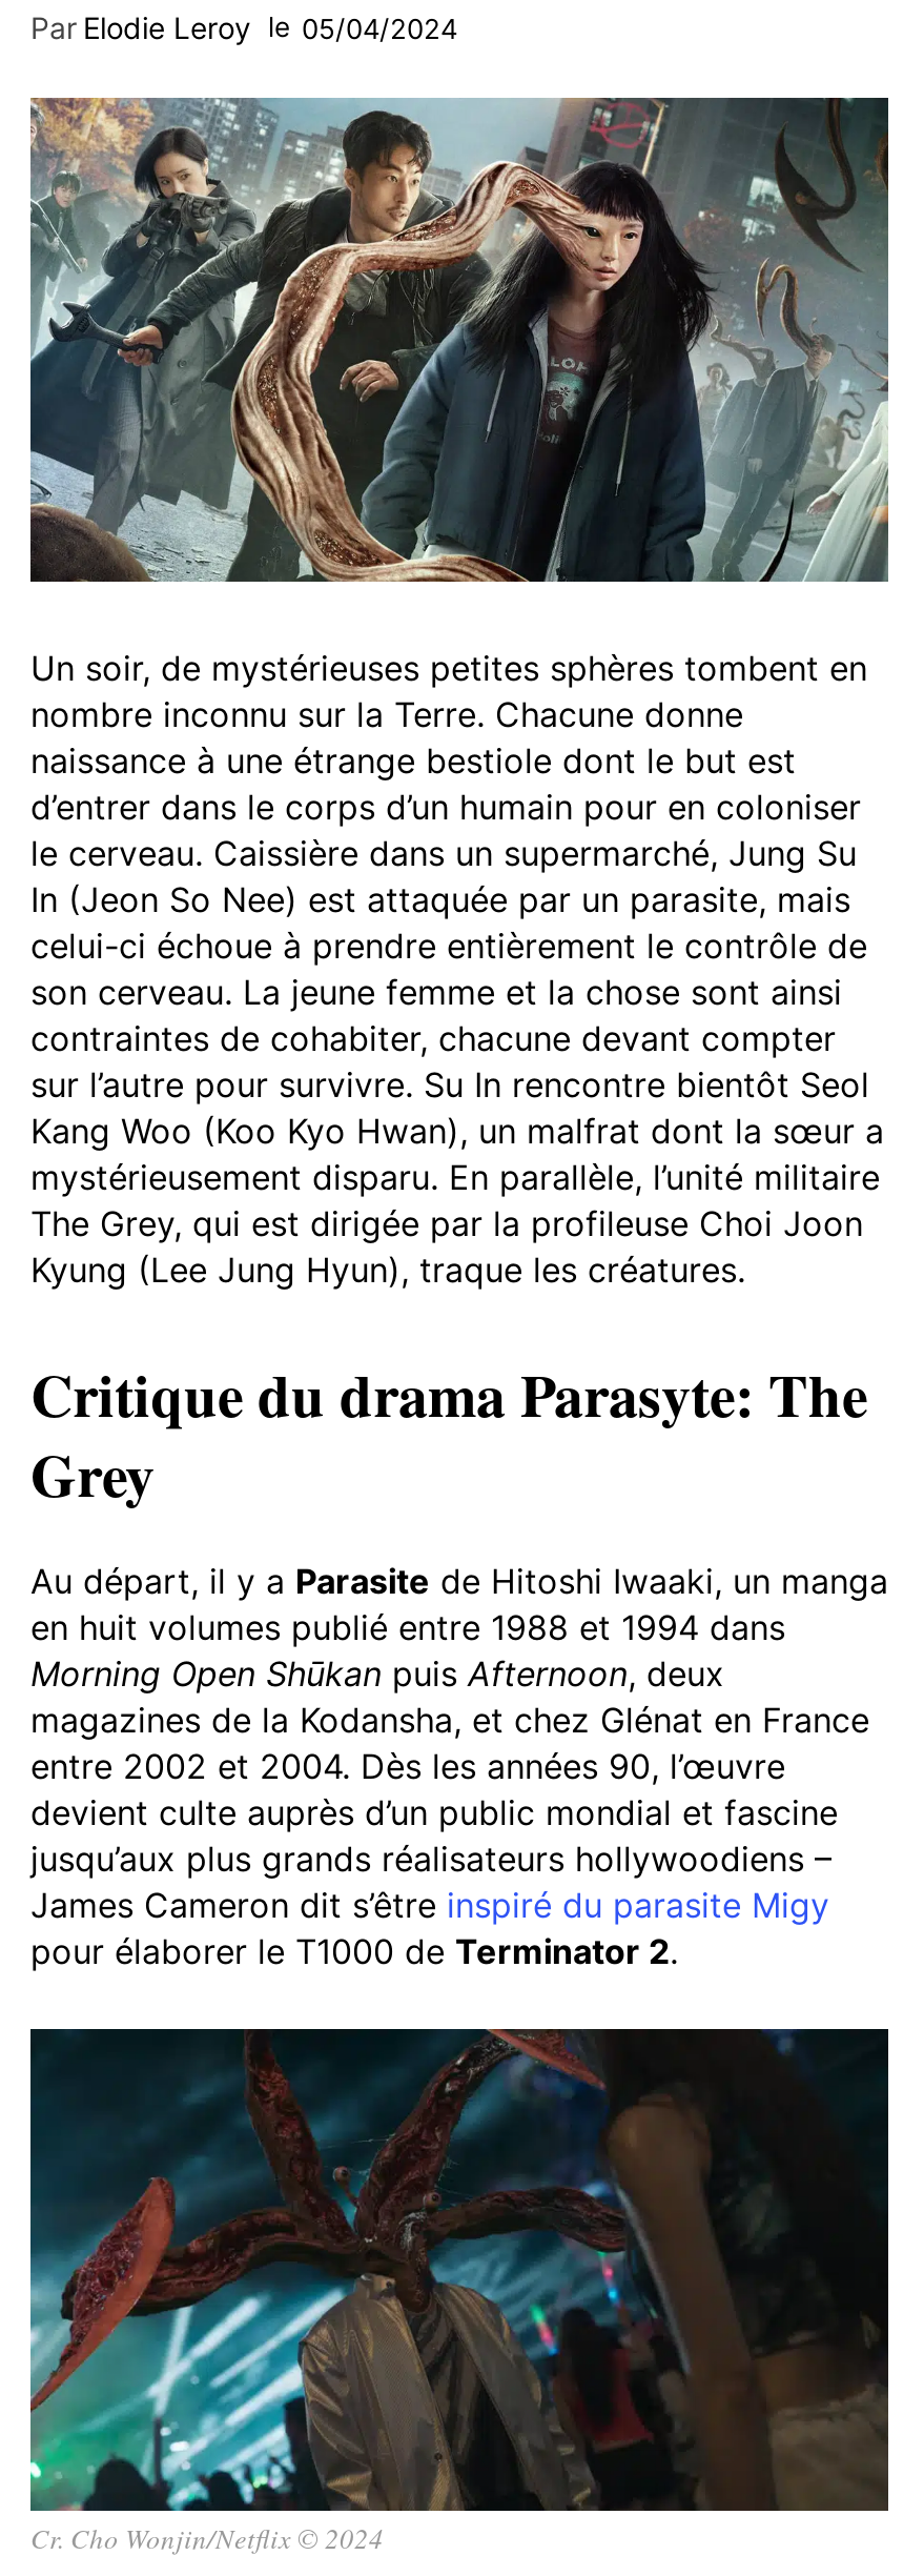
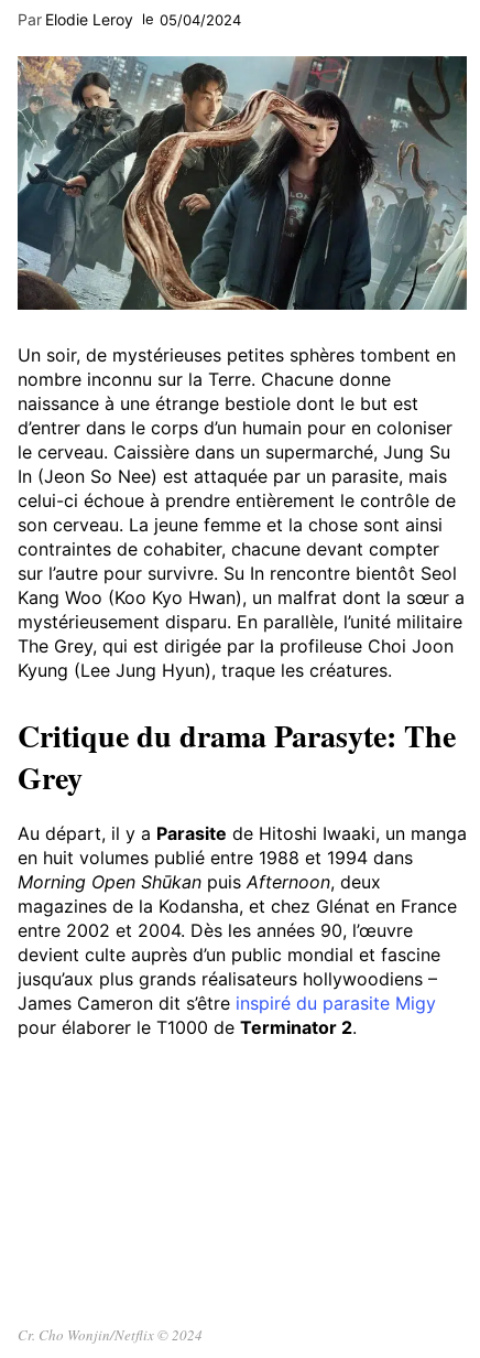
- [image]
